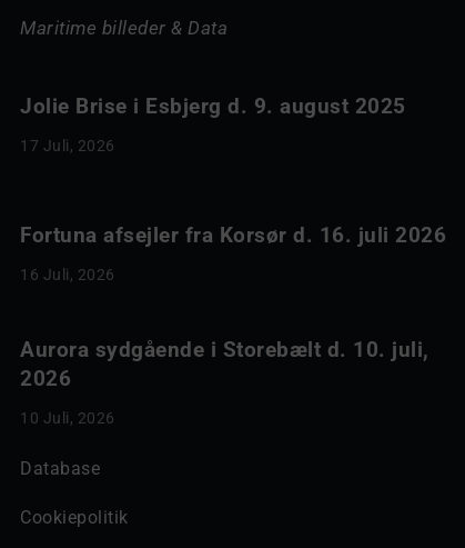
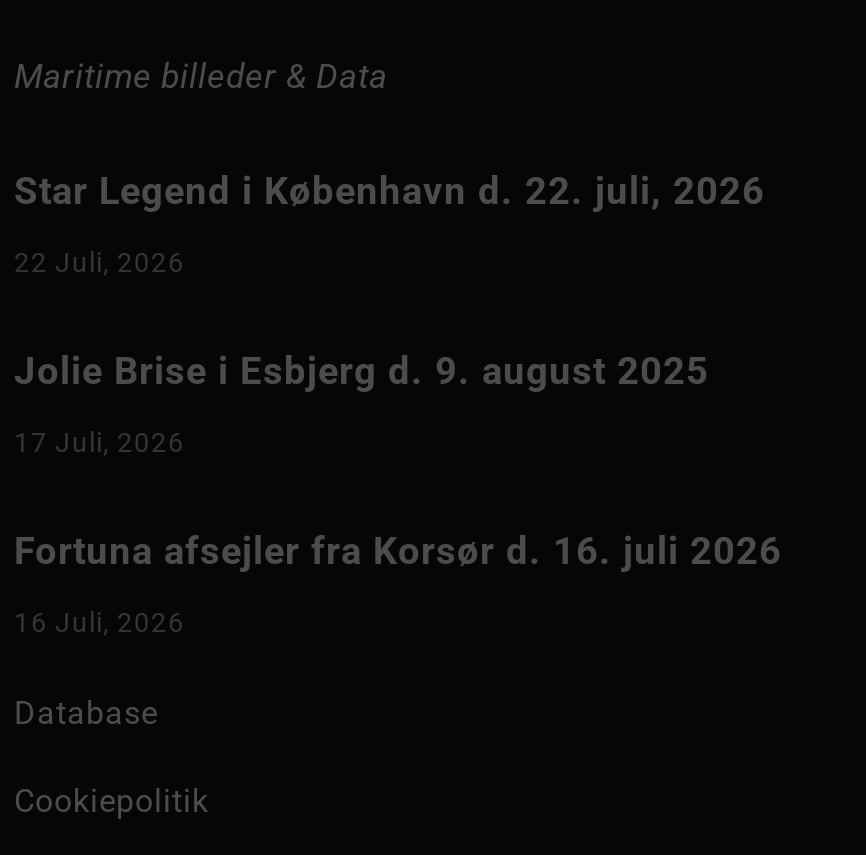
+ Star Legend i København d. 22. juli, 2026
+ 22 Juli, 2026

moved down: Jolie Brise i Esbjerg d. 9. august 2025 | 17 Juli, 2026

moved down: Fortuna afsejler fra Korsør d. 16. juli 2026 | 16 Juli, 2026

- Aurora sydgående i Storebælt d. 10. juli,
- 2026
- 10 Juli, 2026
